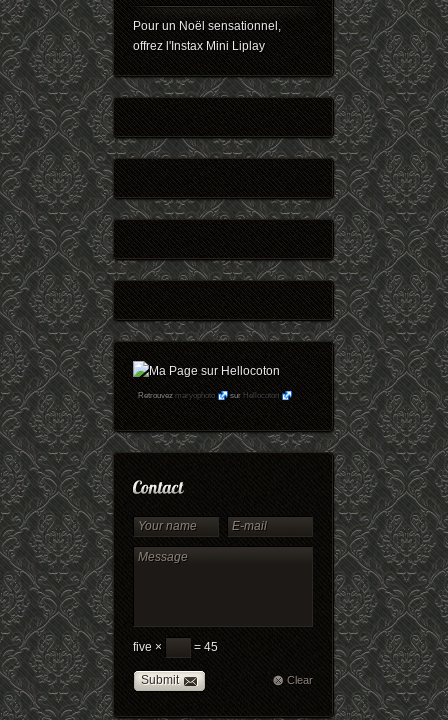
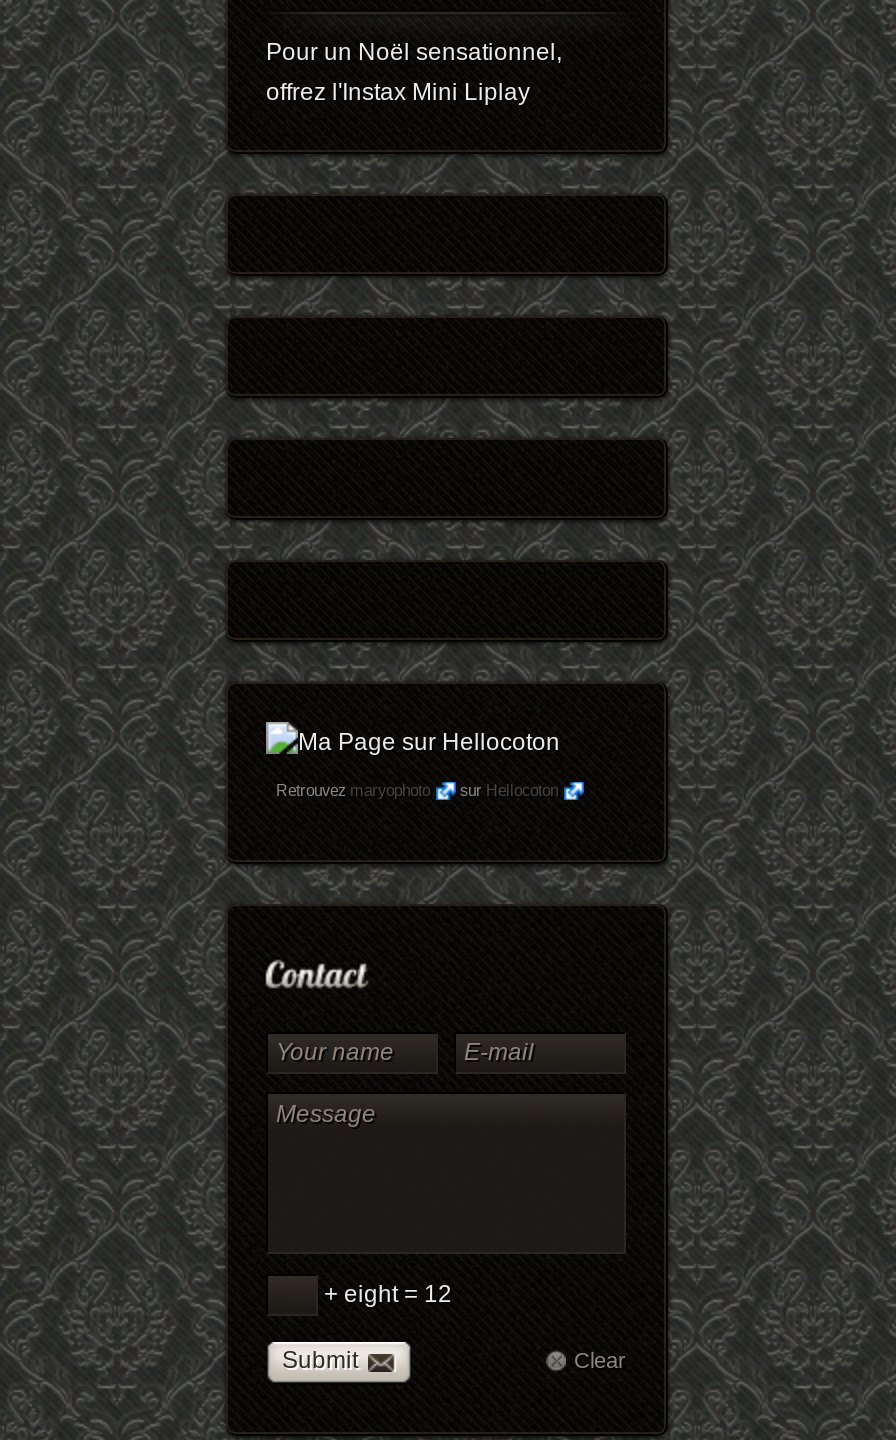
- five ×
- = 45
+ + eight = 12
